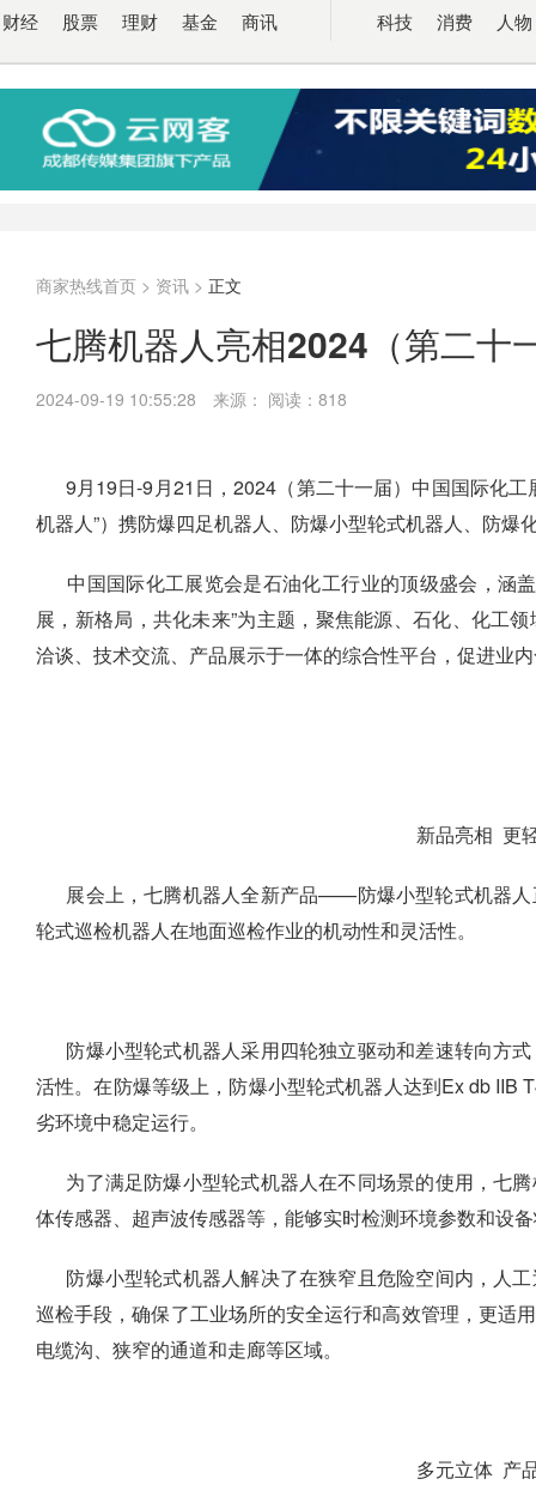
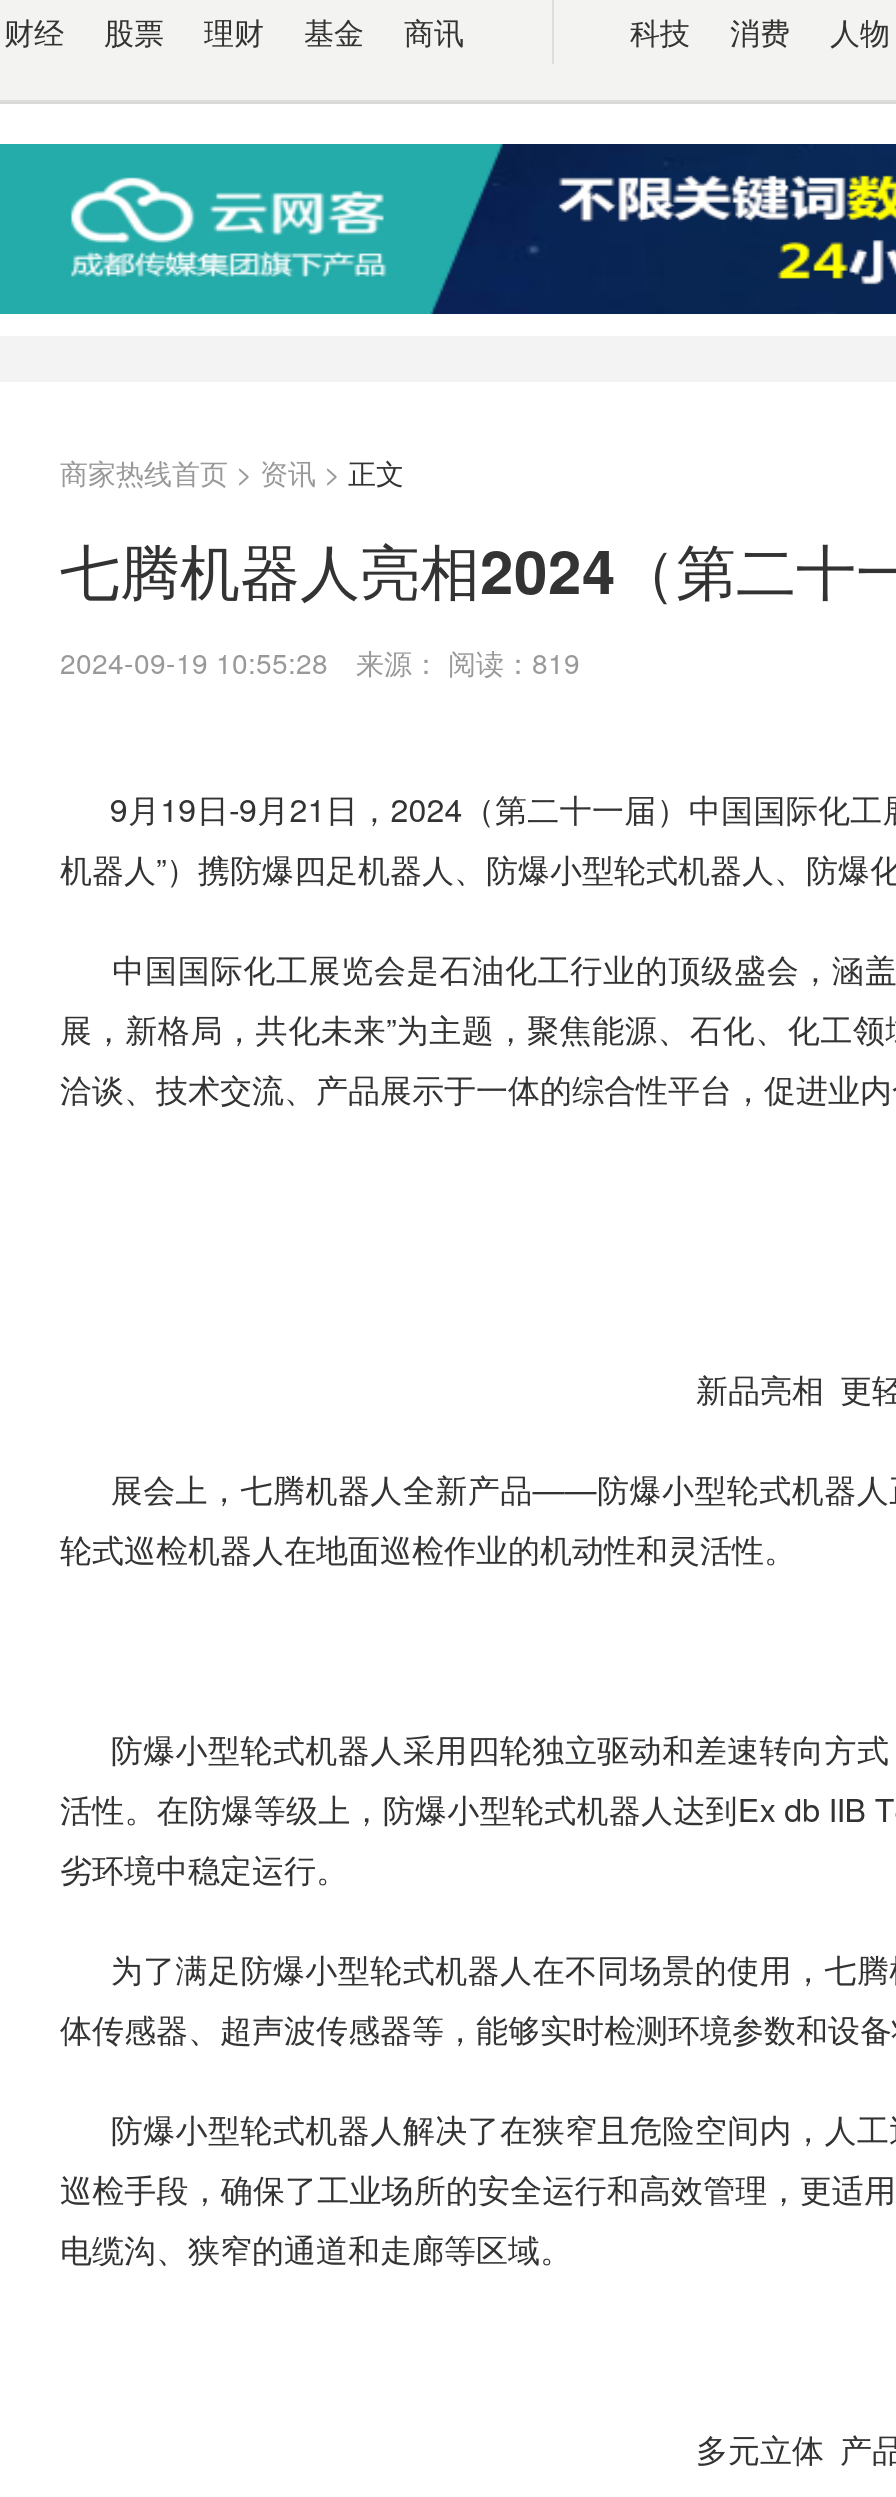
- 2024-09-19 10:55:28 来源：阅读：818
+ 2024-09-19 10:55:28 来源：阅读：819
